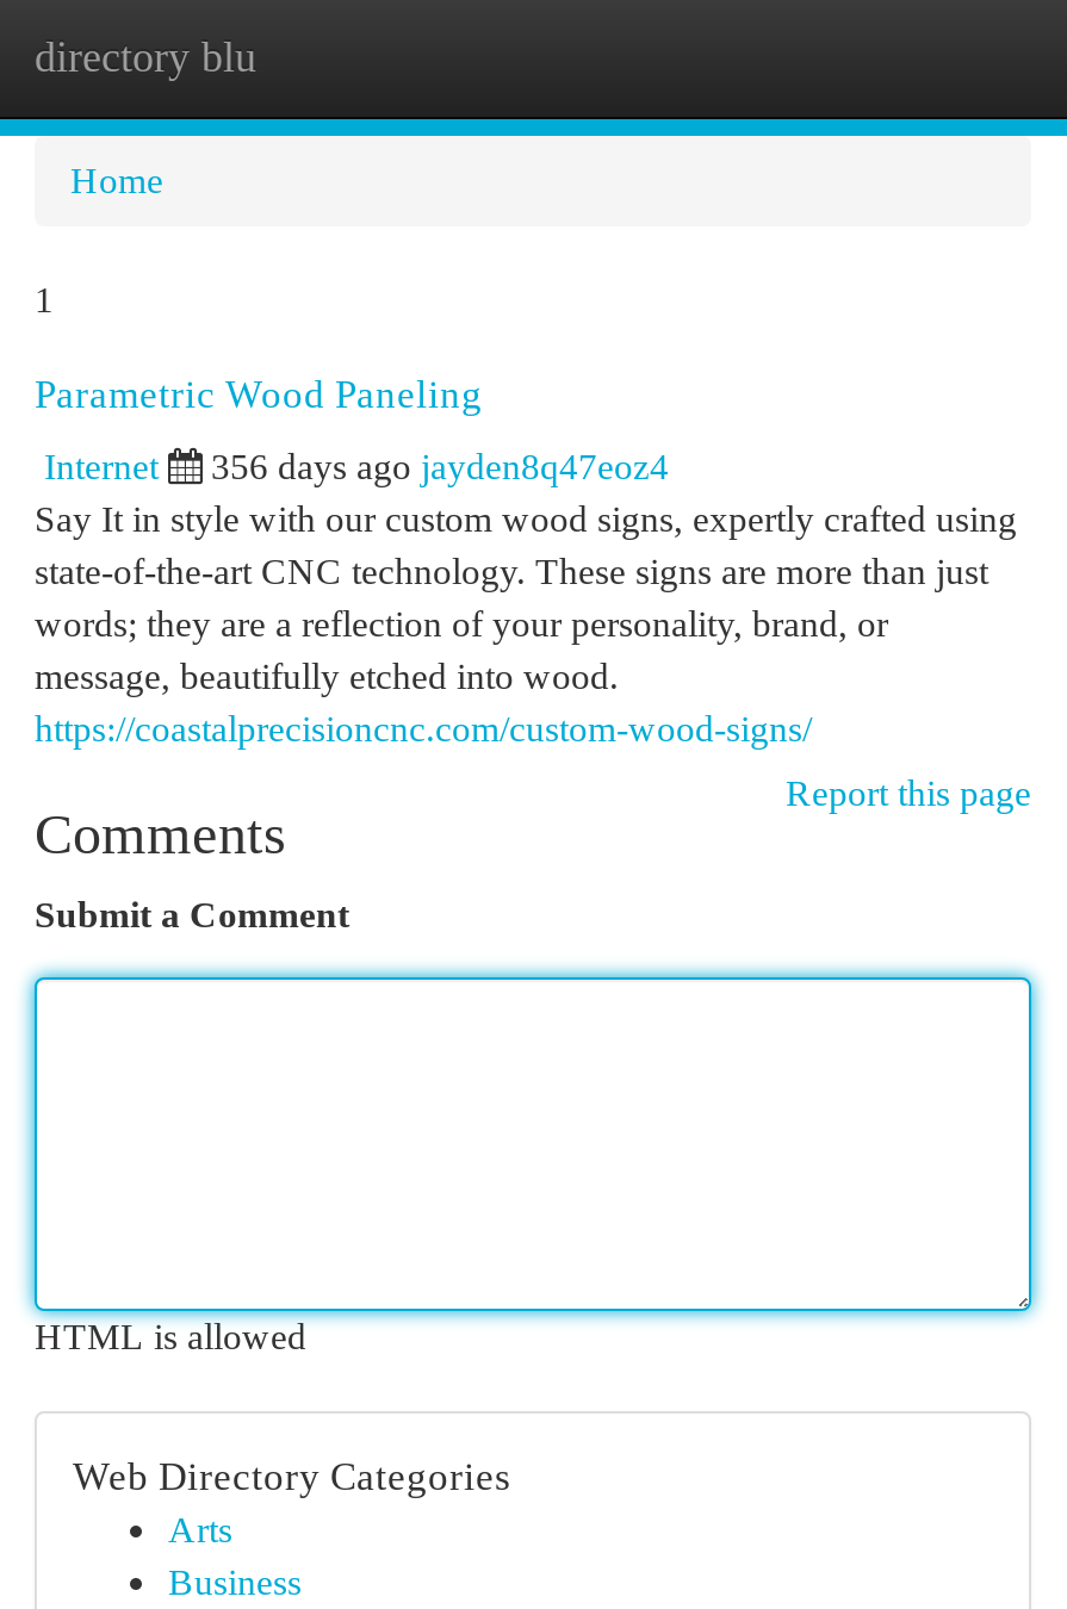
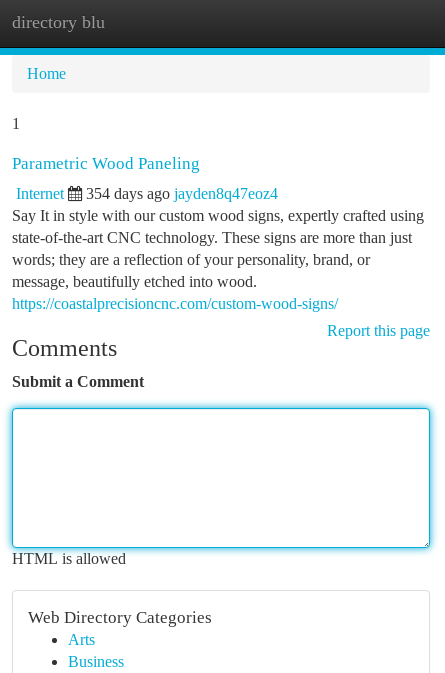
- 356 days ago jayden8q47eoz4
+ 354 days ago jayden8q47eoz4
